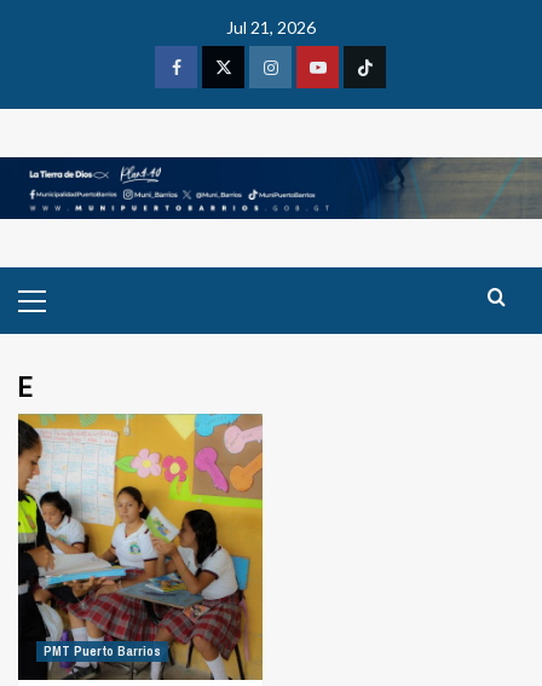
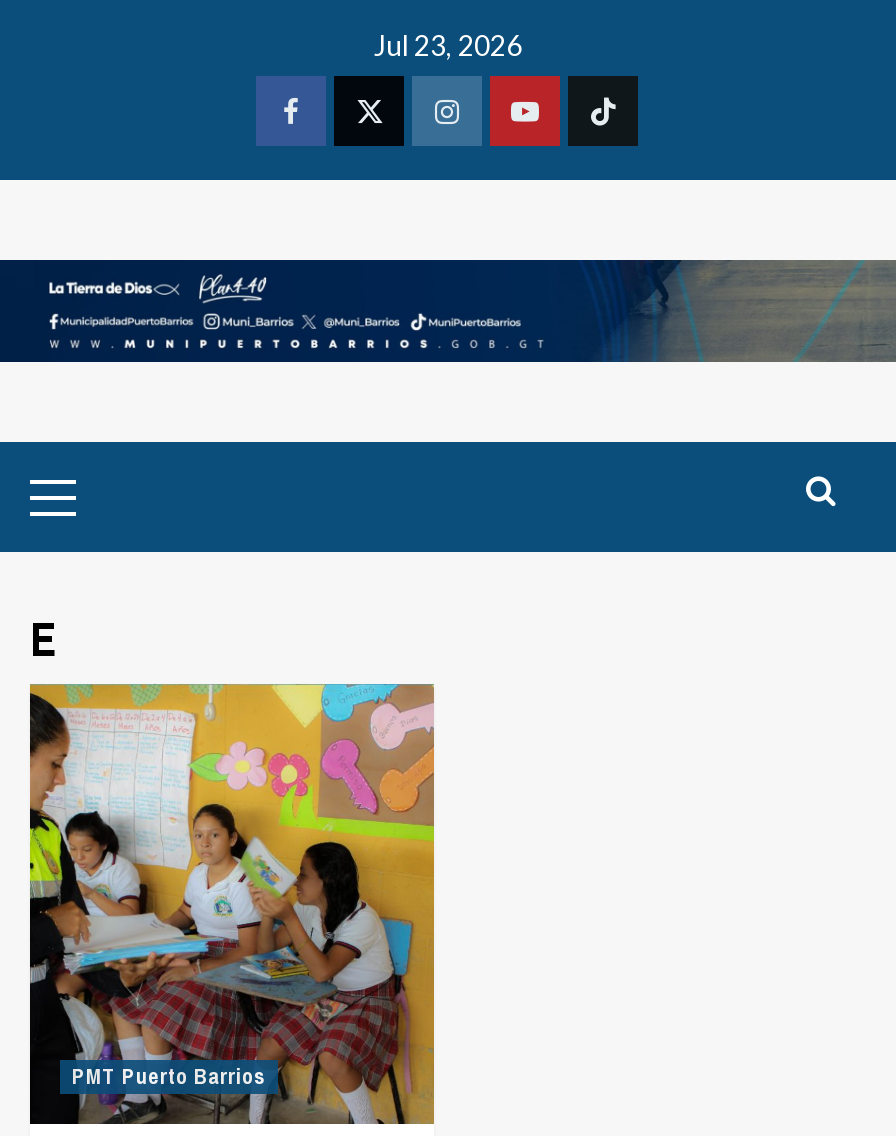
- Jul 21, 2026
+ Jul 23, 2026
